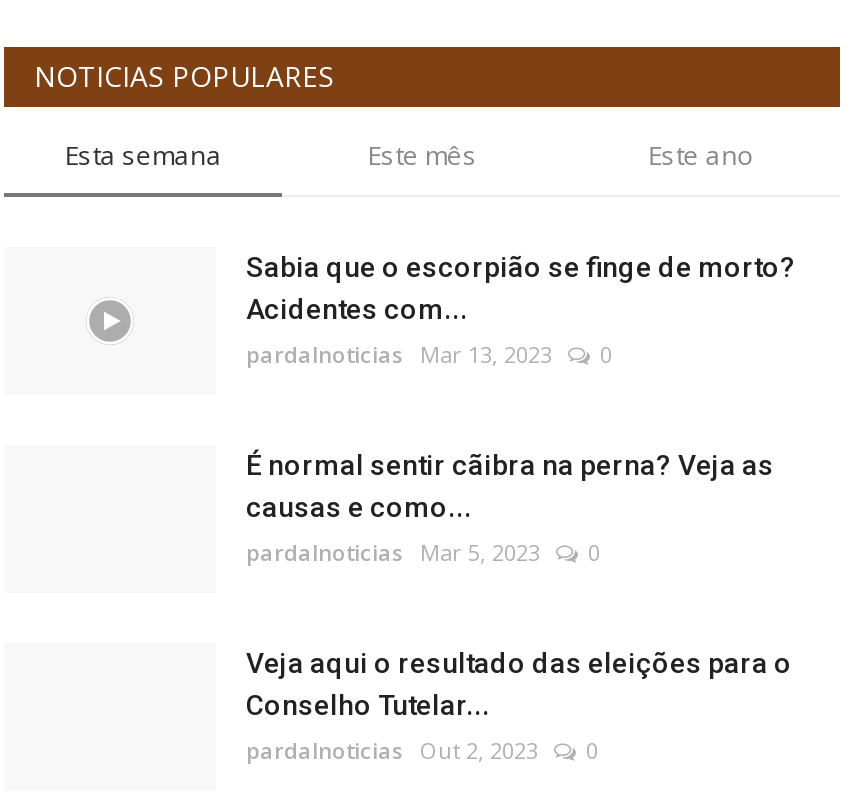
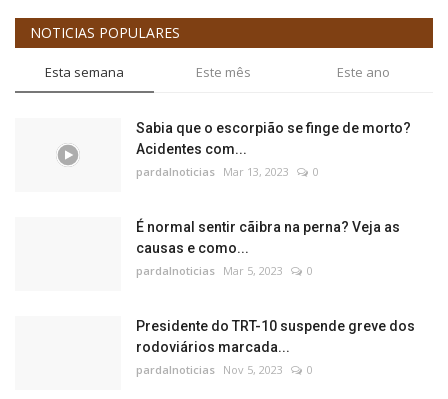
- Veja aqui o resultado das eleições para o
- Conselho Tutelar...
- pardalnoticias Out 2, 2023
+ Presidente do TRT-10 suspende greve dos
+ rodoviários marcada...
+ pardalnoticias Nov 5, 2023
